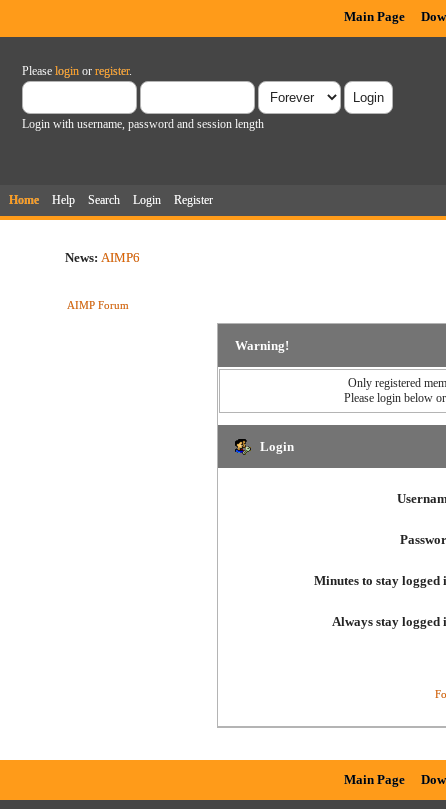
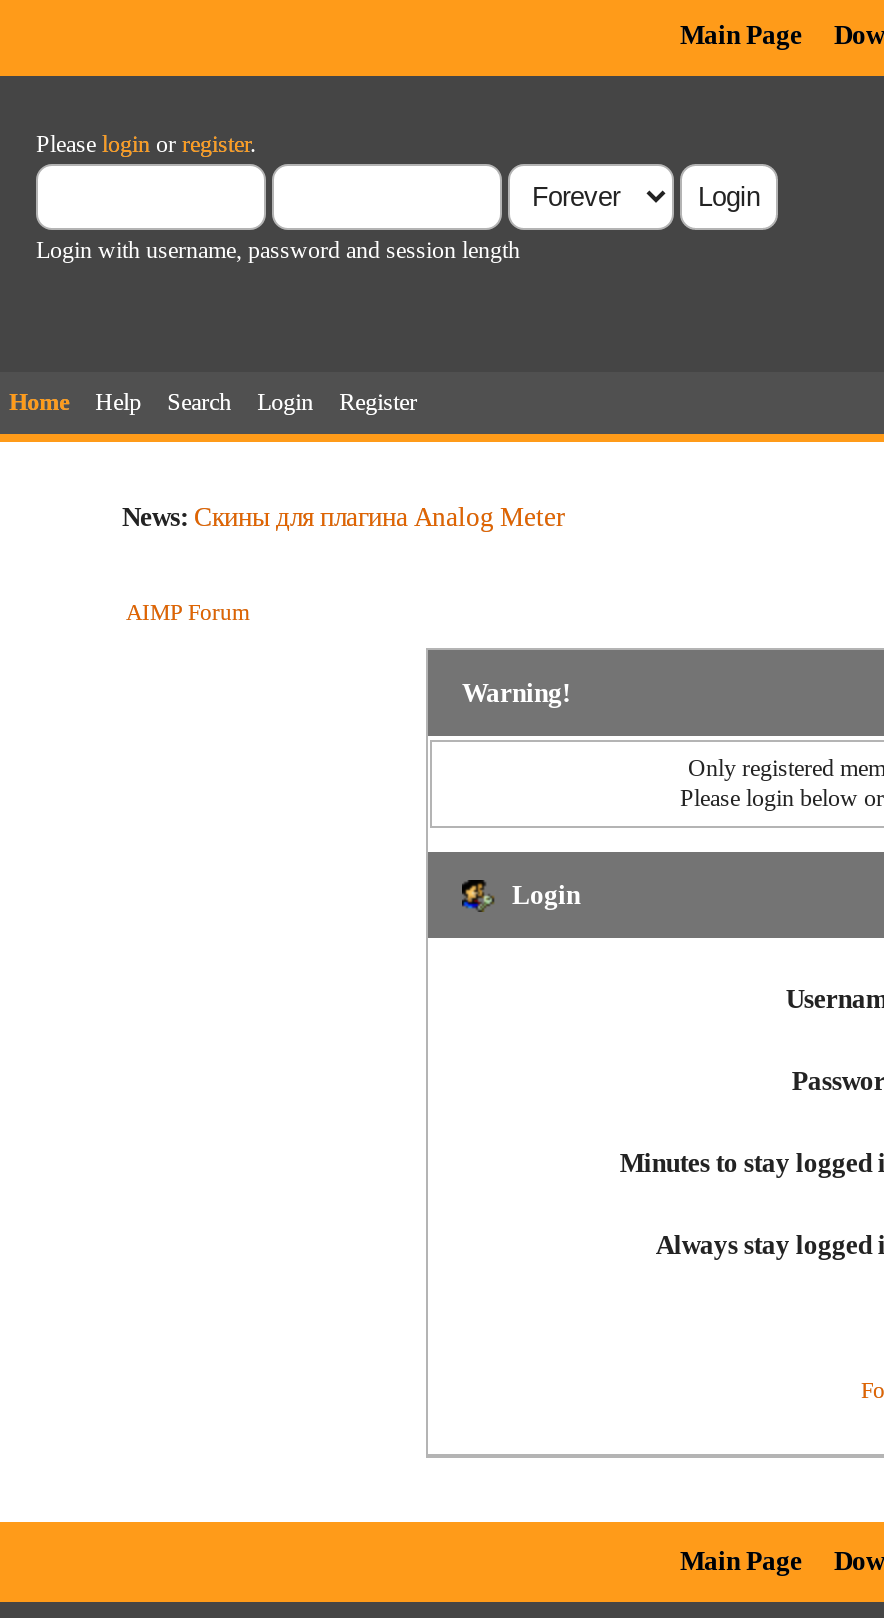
- News: AIMP6
+ News: Скины для плагина Analog Meter
